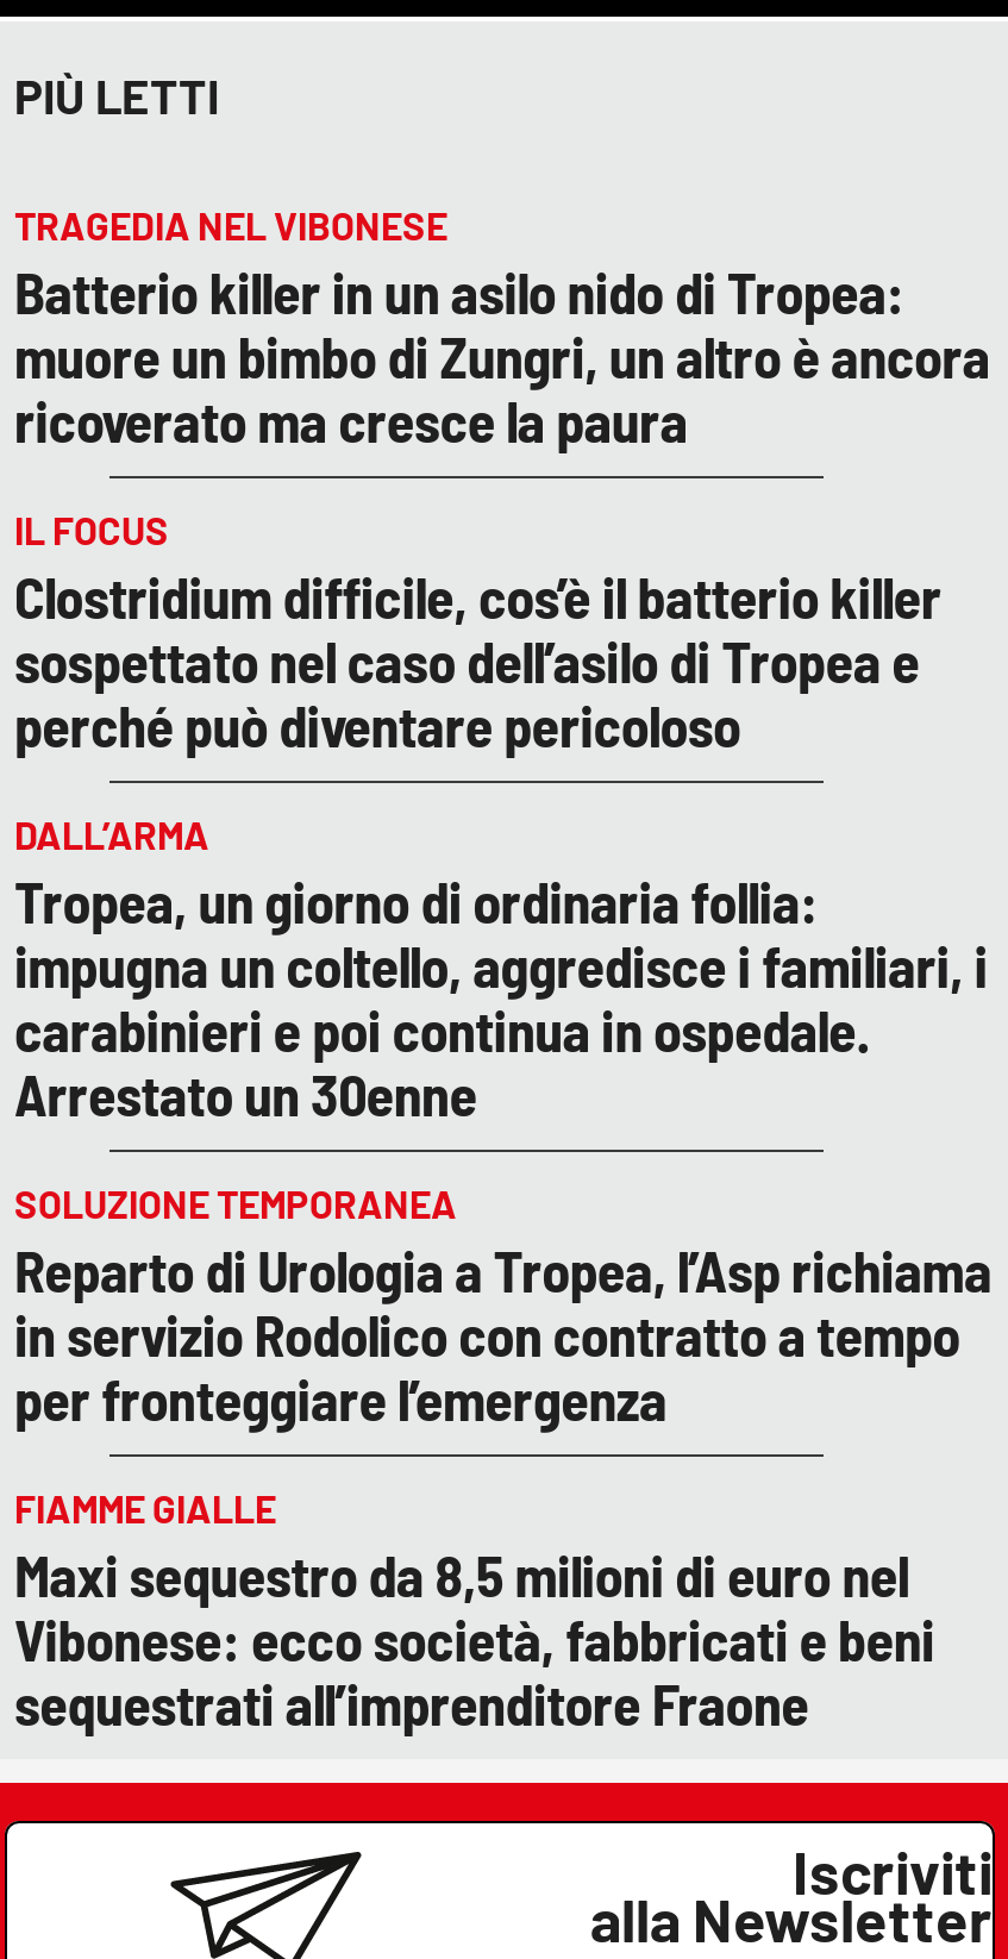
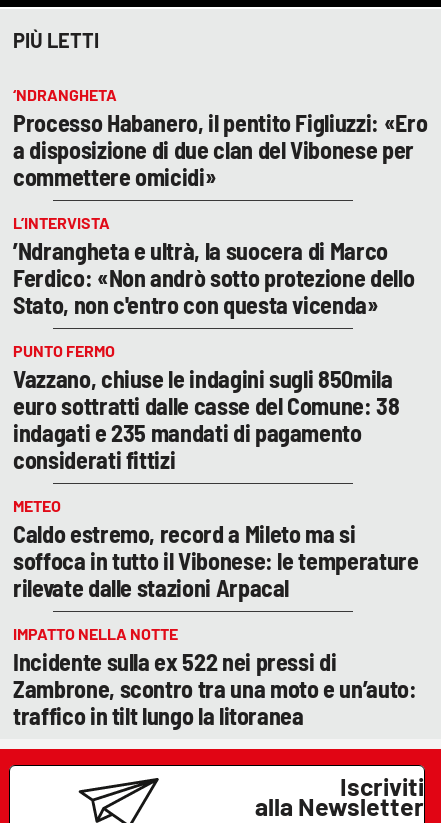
- TRAGEDIA NEL VIBONESE
- Batterio killer in un asilo nido di Tropea:
- muore un bimbo di Zungri, un altro è ancora
- ricoverato ma cresce la paura
+ ‘NDRANGHETA
+ Processo Habanero, il pentito Figliuzzi: «Ero
+ a disposizione di due clan del Vibonese per
+ commettere omicidi»

- IL FOCUS
- Clostridium difficile, cos’è il batterio killer
- sospettato nel caso dell’asilo di Tropea e
- perché può diventare pericoloso
+ L’INTERVISTA
+ ’Ndrangheta e ultrà, la suocera di Marco
+ Ferdico: «Non andrò sotto protezione dello
+ Stato, non c'entro con questa vicenda»

- DALL’ARMA
- Tropea, un giorno di ordinaria follia:
- impugna un coltello, aggredisce i familiari, i
- carabinieri e poi continua in ospedale.
- Arrestato un 30enne
+ PUNTO FERMO
+ Vazzano, chiuse le indagini sugli 850mila
+ euro sottratti dalle casse del Comune: 38
+ indagati e 235 mandati di pagamento
+ considerati fittizi

- SOLUZIONE TEMPORANEA
- Reparto di Urologia a Tropea, l’Asp richiama
- in servizio Rodolico con contratto a tempo
- per fronteggiare l’emergenza
+ METEO
+ Caldo estremo, record a Mileto ma si
+ soffoca in tutto il Vibonese: le temperature
+ rilevate dalle stazioni Arpacal

- FIAMME GIALLE
- Maxi sequestro da 8,5 milioni di euro nel
- Vibonese: ecco società, fabbricati e beni
- sequestrati all’imprenditore Fraone
+ IMPATTO NELLA NOTTE
+ Incidente sulla ex 522 nei pressi di
+ Zambrone, scontro tra una moto e un’auto:
+ traffico in tilt lungo la litoranea
